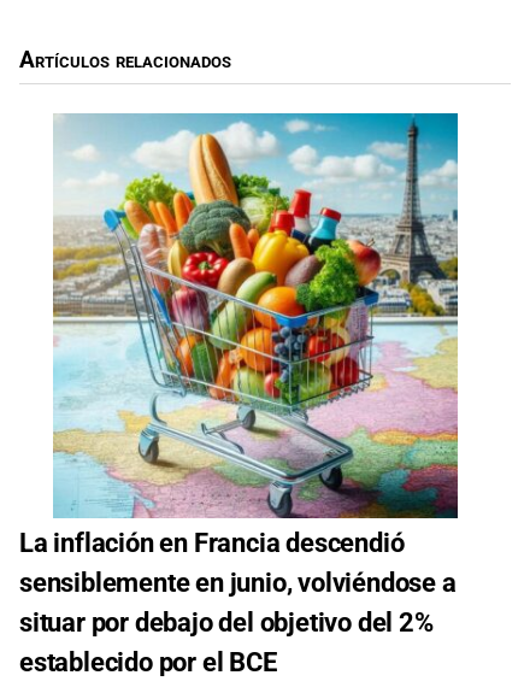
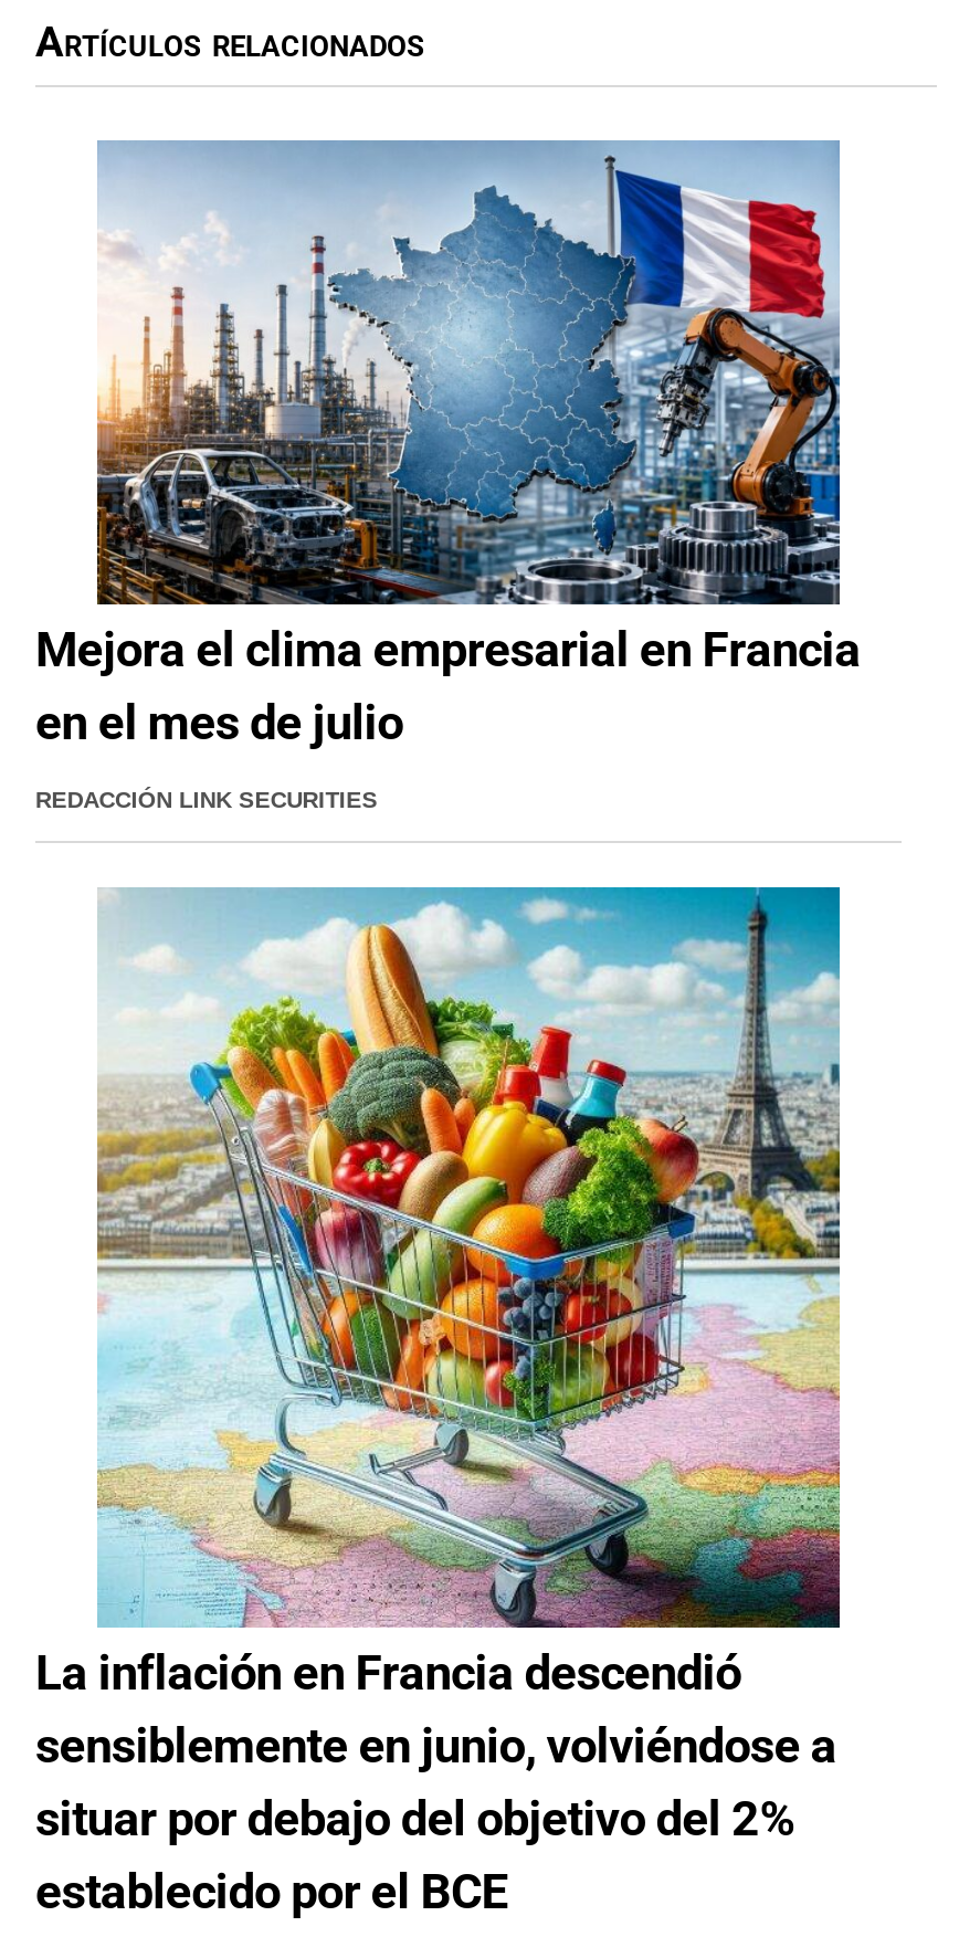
+ [image]
+ Mejora el clima empresarial en Francia
+ en el mes de julio
+ REDACCIÓN LINK SECURITIES
